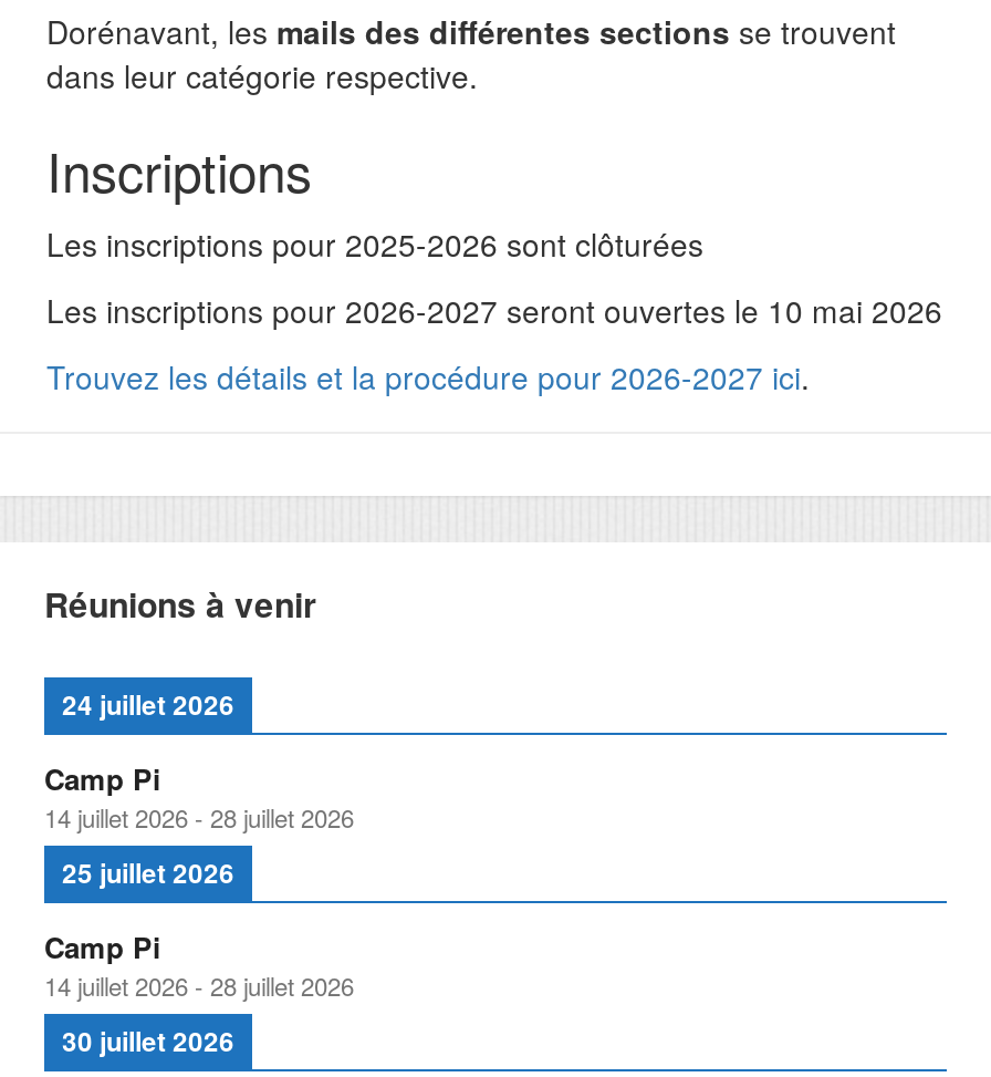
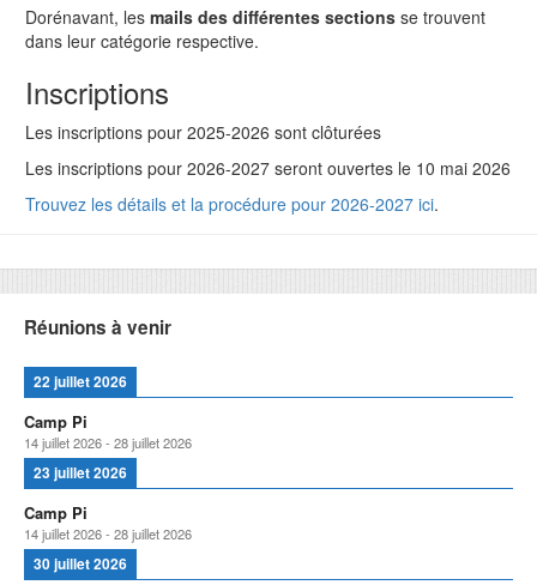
- 24 juillet 2026
+ 22 juillet 2026

- 25 juillet 2026
+ 23 juillet 2026
